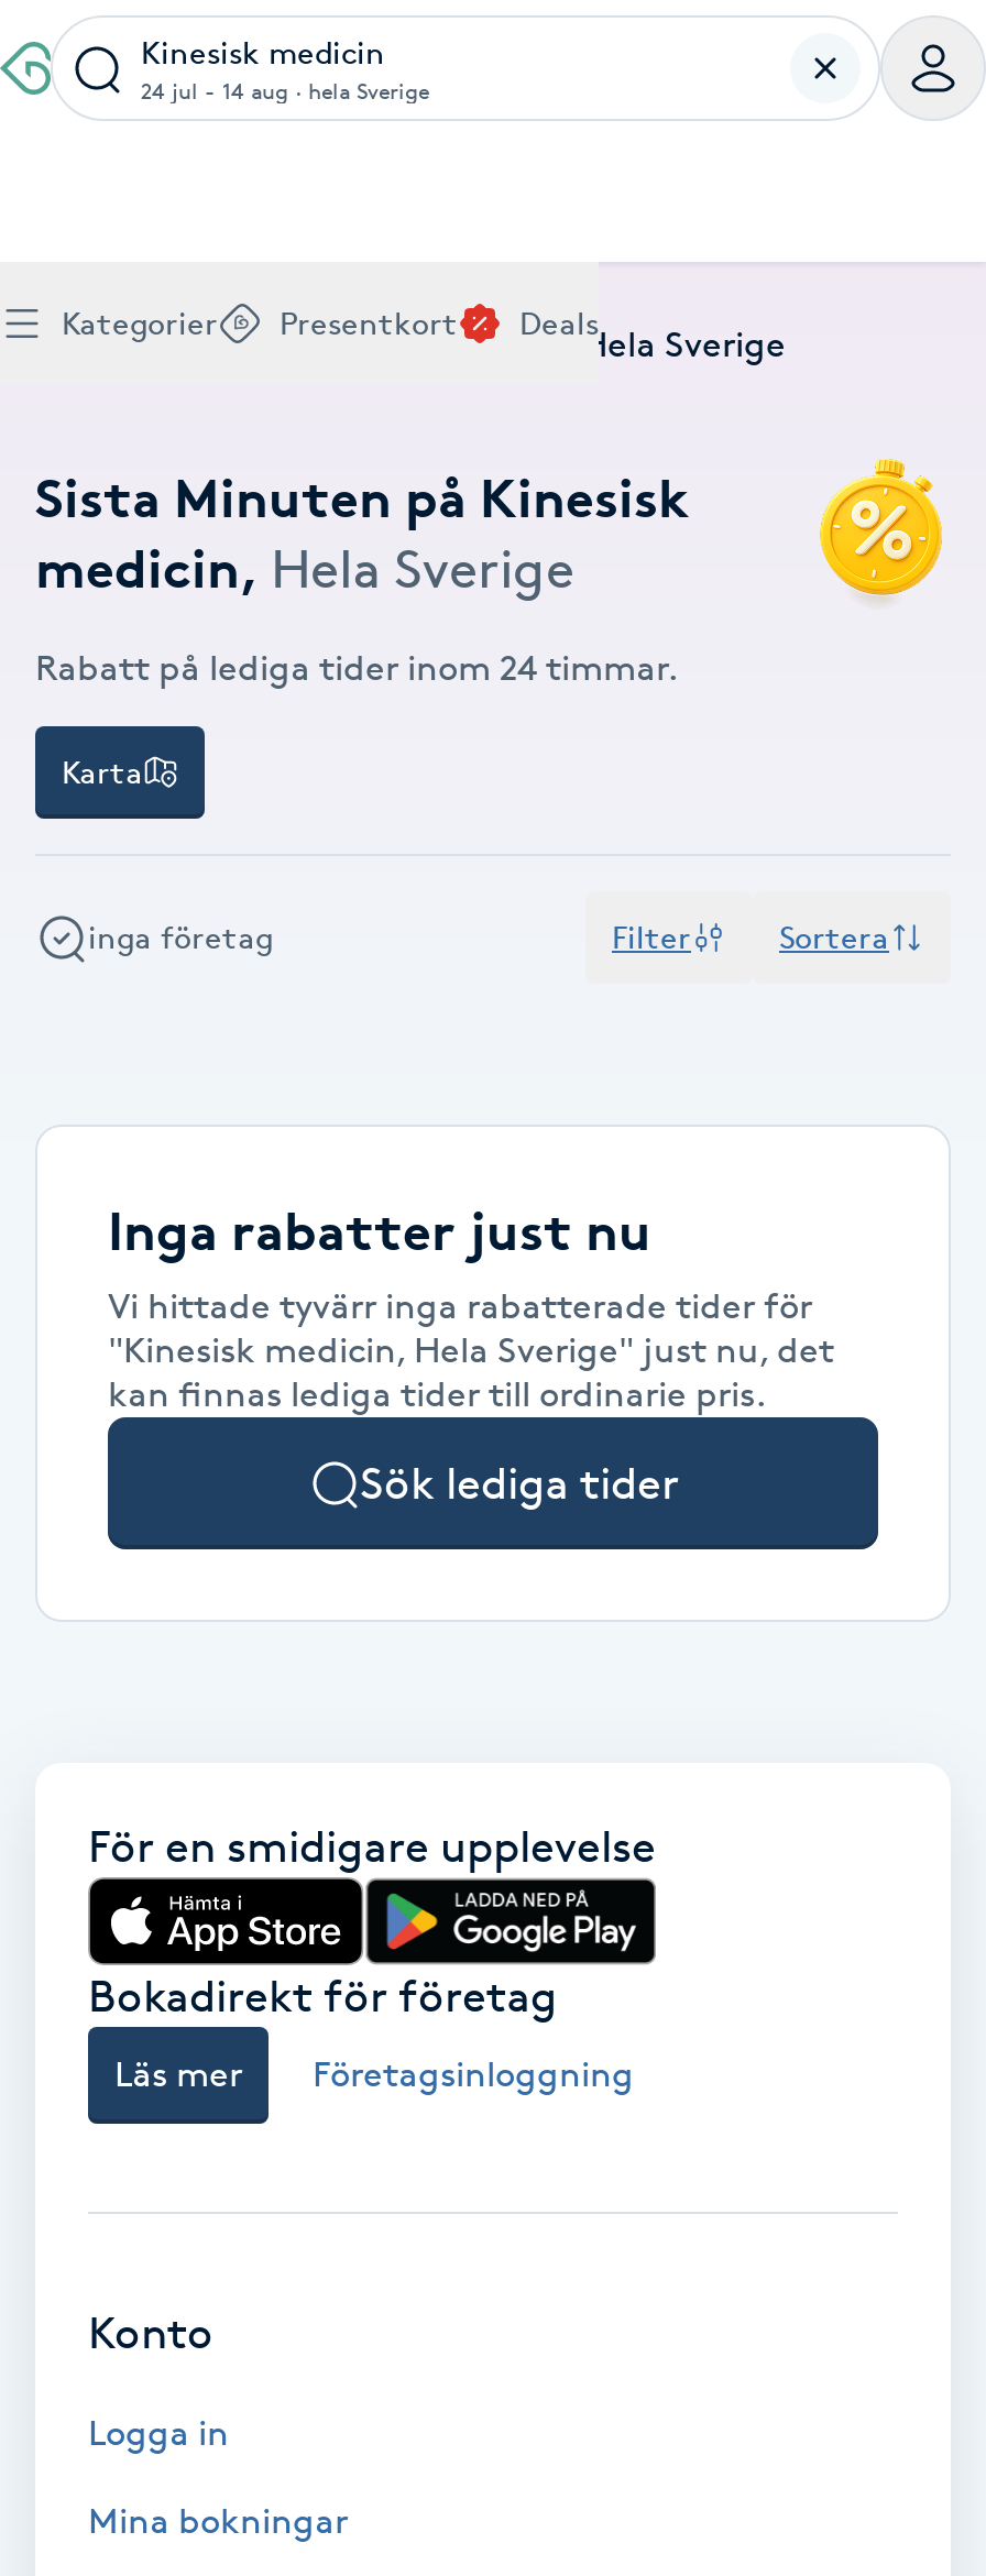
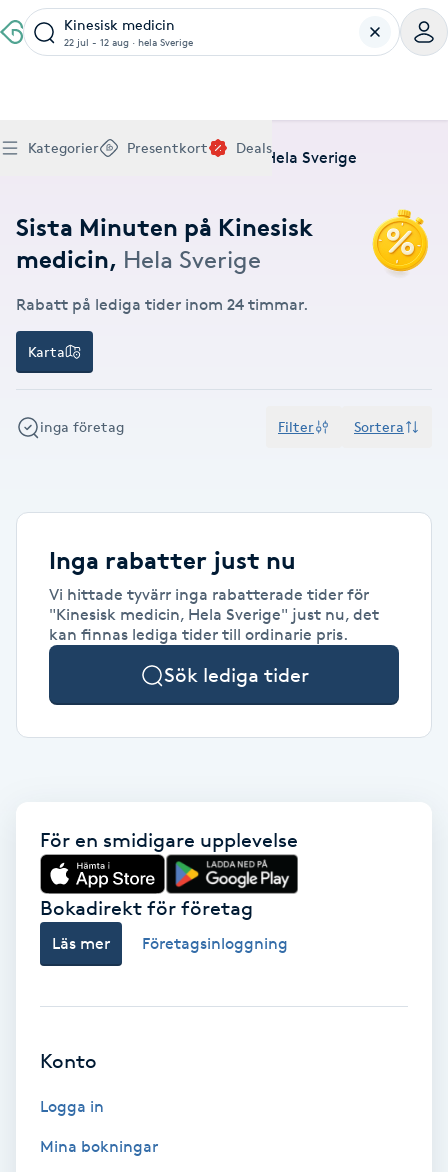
- 24 jul - 14 aug · hela Sverige
+ 22 jul - 12 aug · hela Sverige
